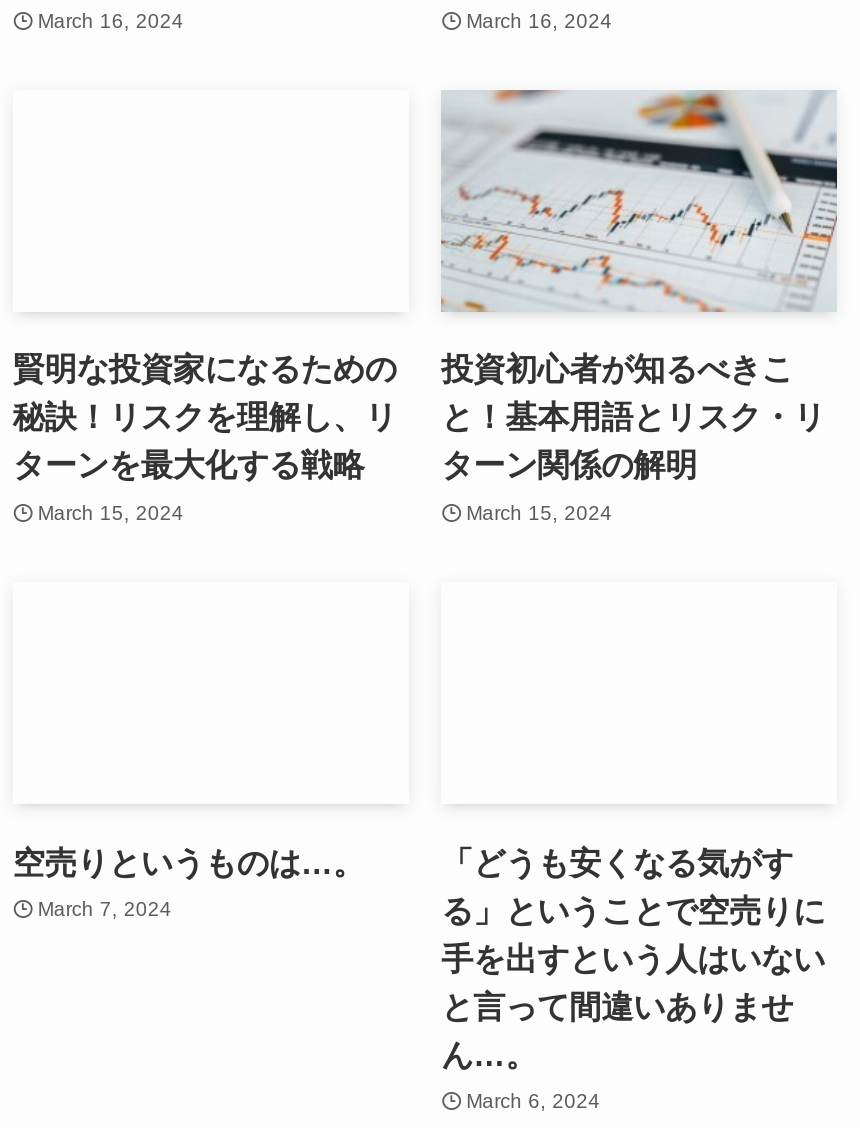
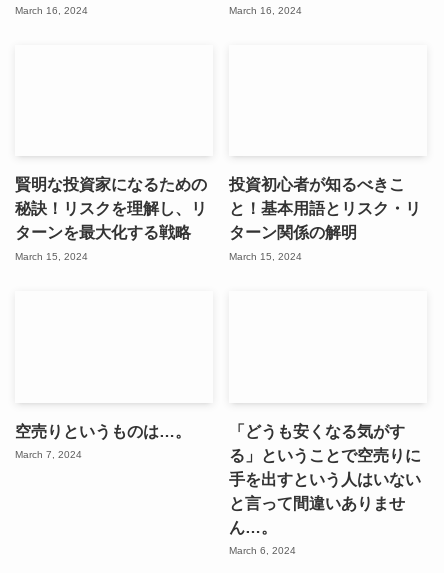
- [image]
